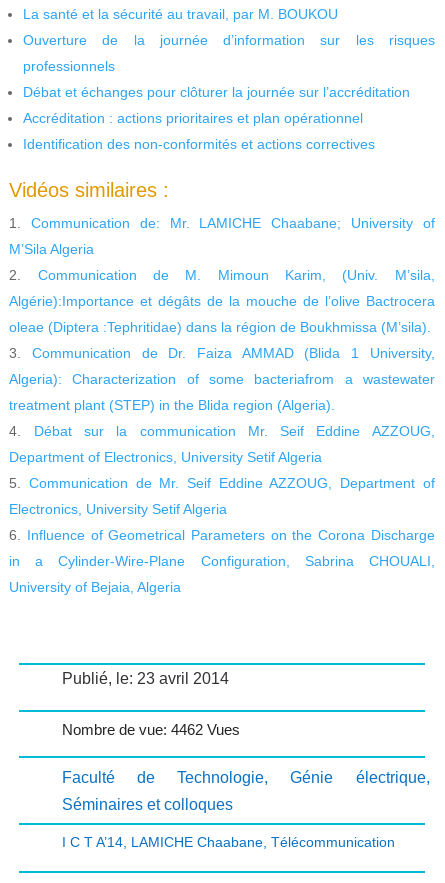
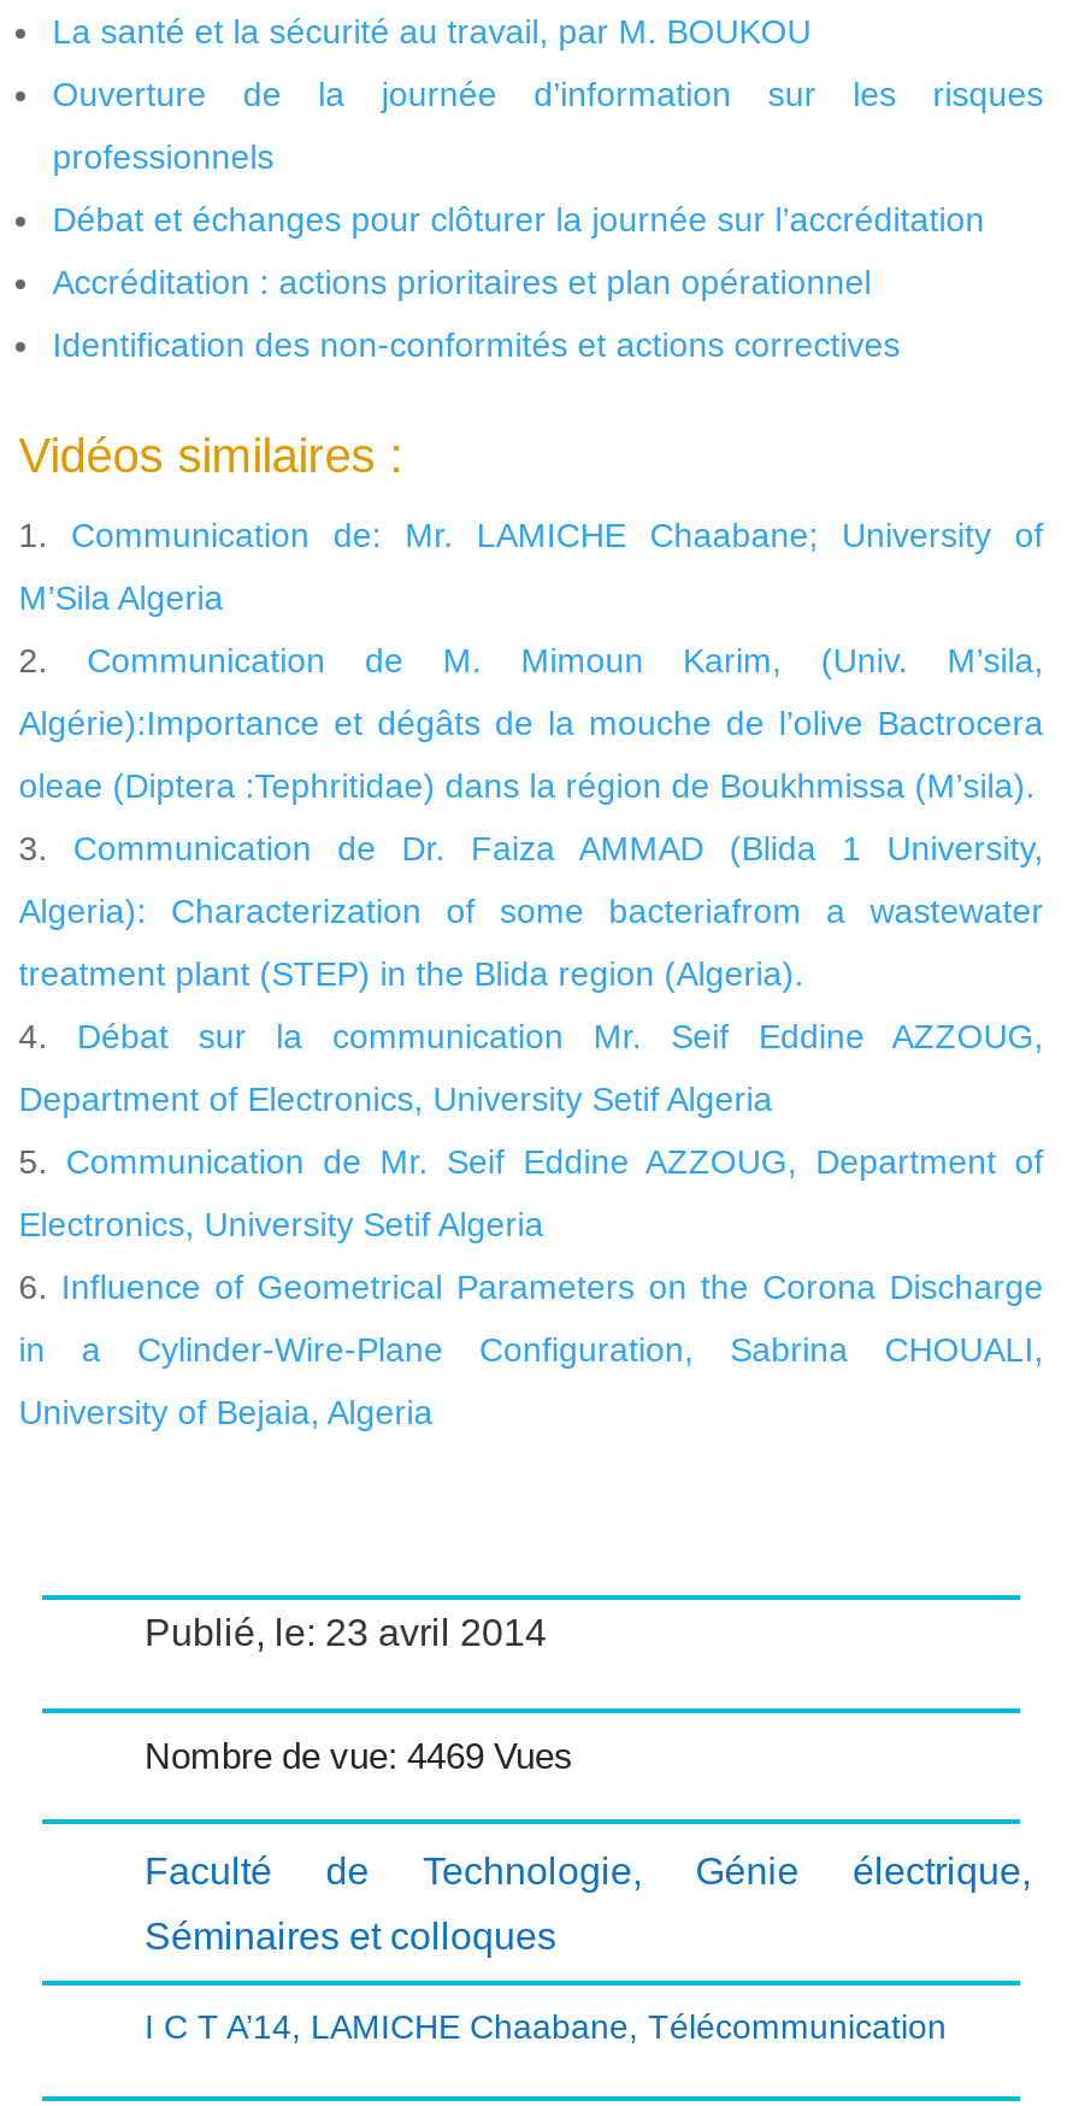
- Nombre de vue: 4462 Vues
+ Nombre de vue: 4469 Vues
